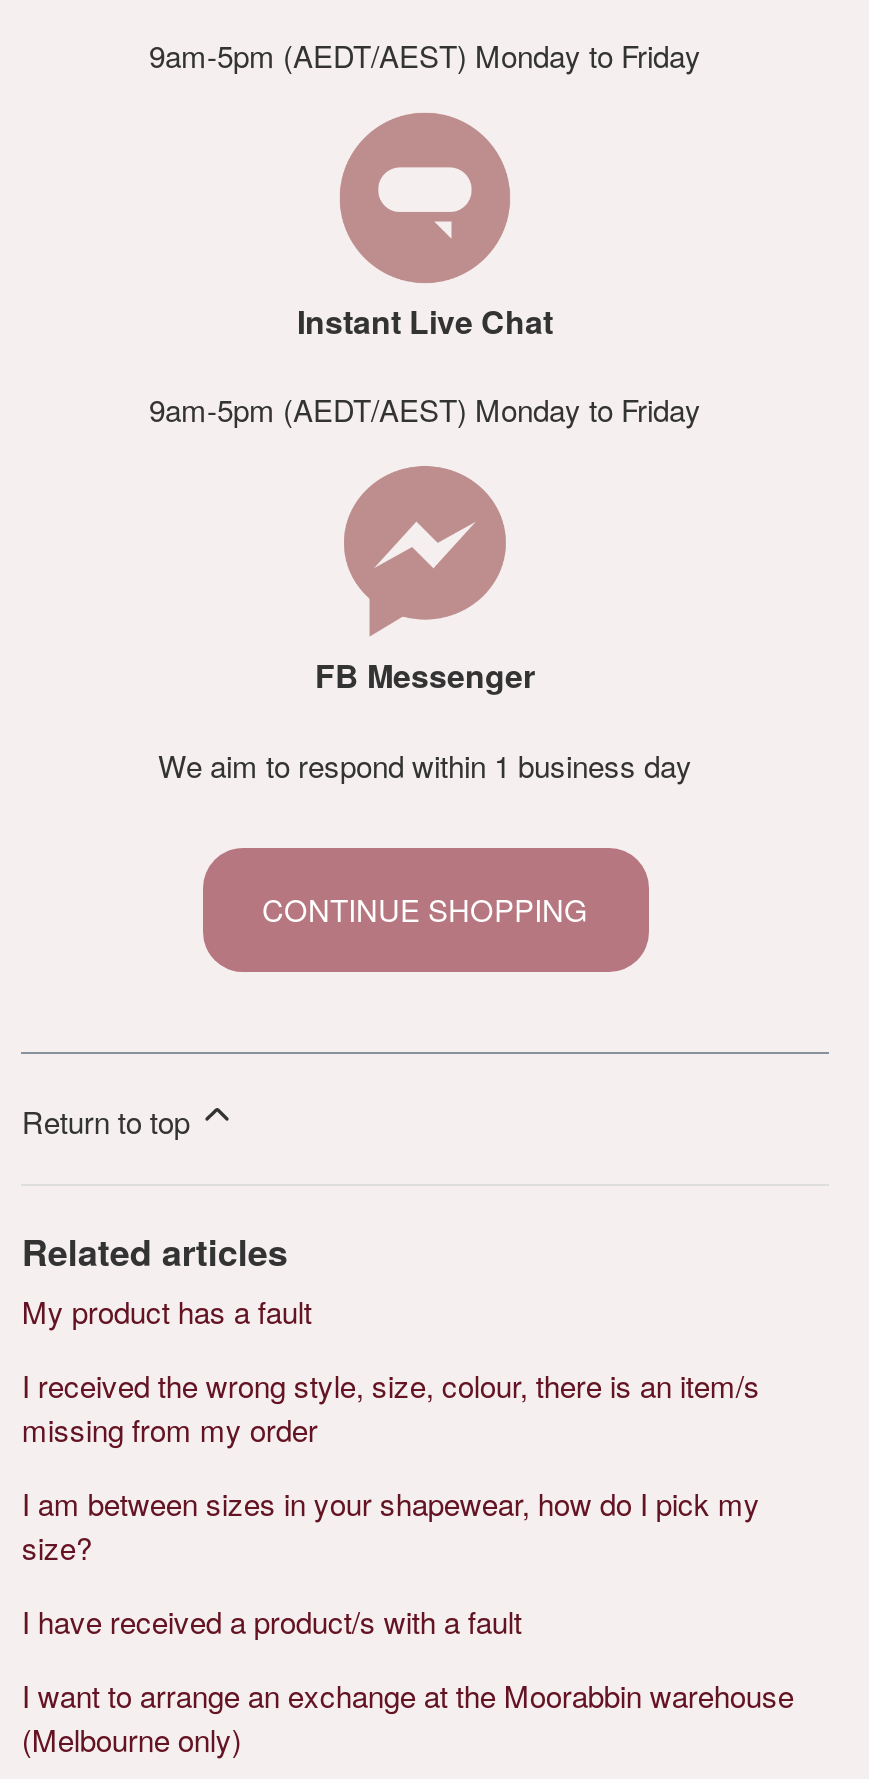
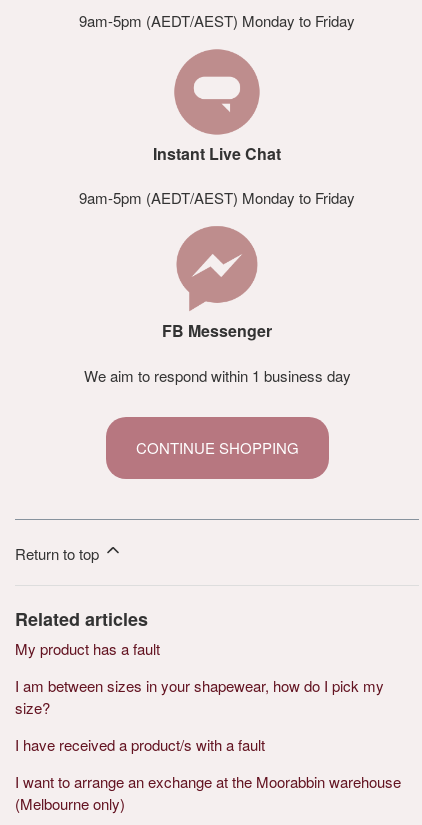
- I received the wrong style, size, colour, there is an item/s
- missing from my order
